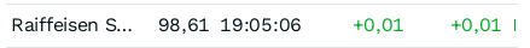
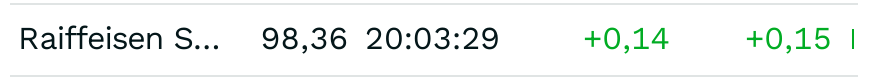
- 98,61 19:05:06
+ 98,36 20:03:29

- +0,01
+ +0,14

- +0,01
+ +0,15
